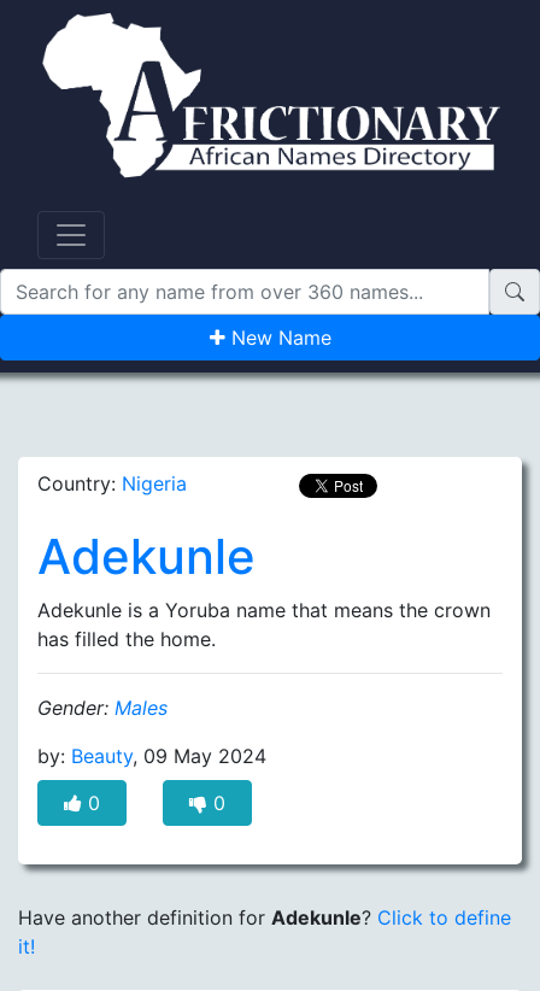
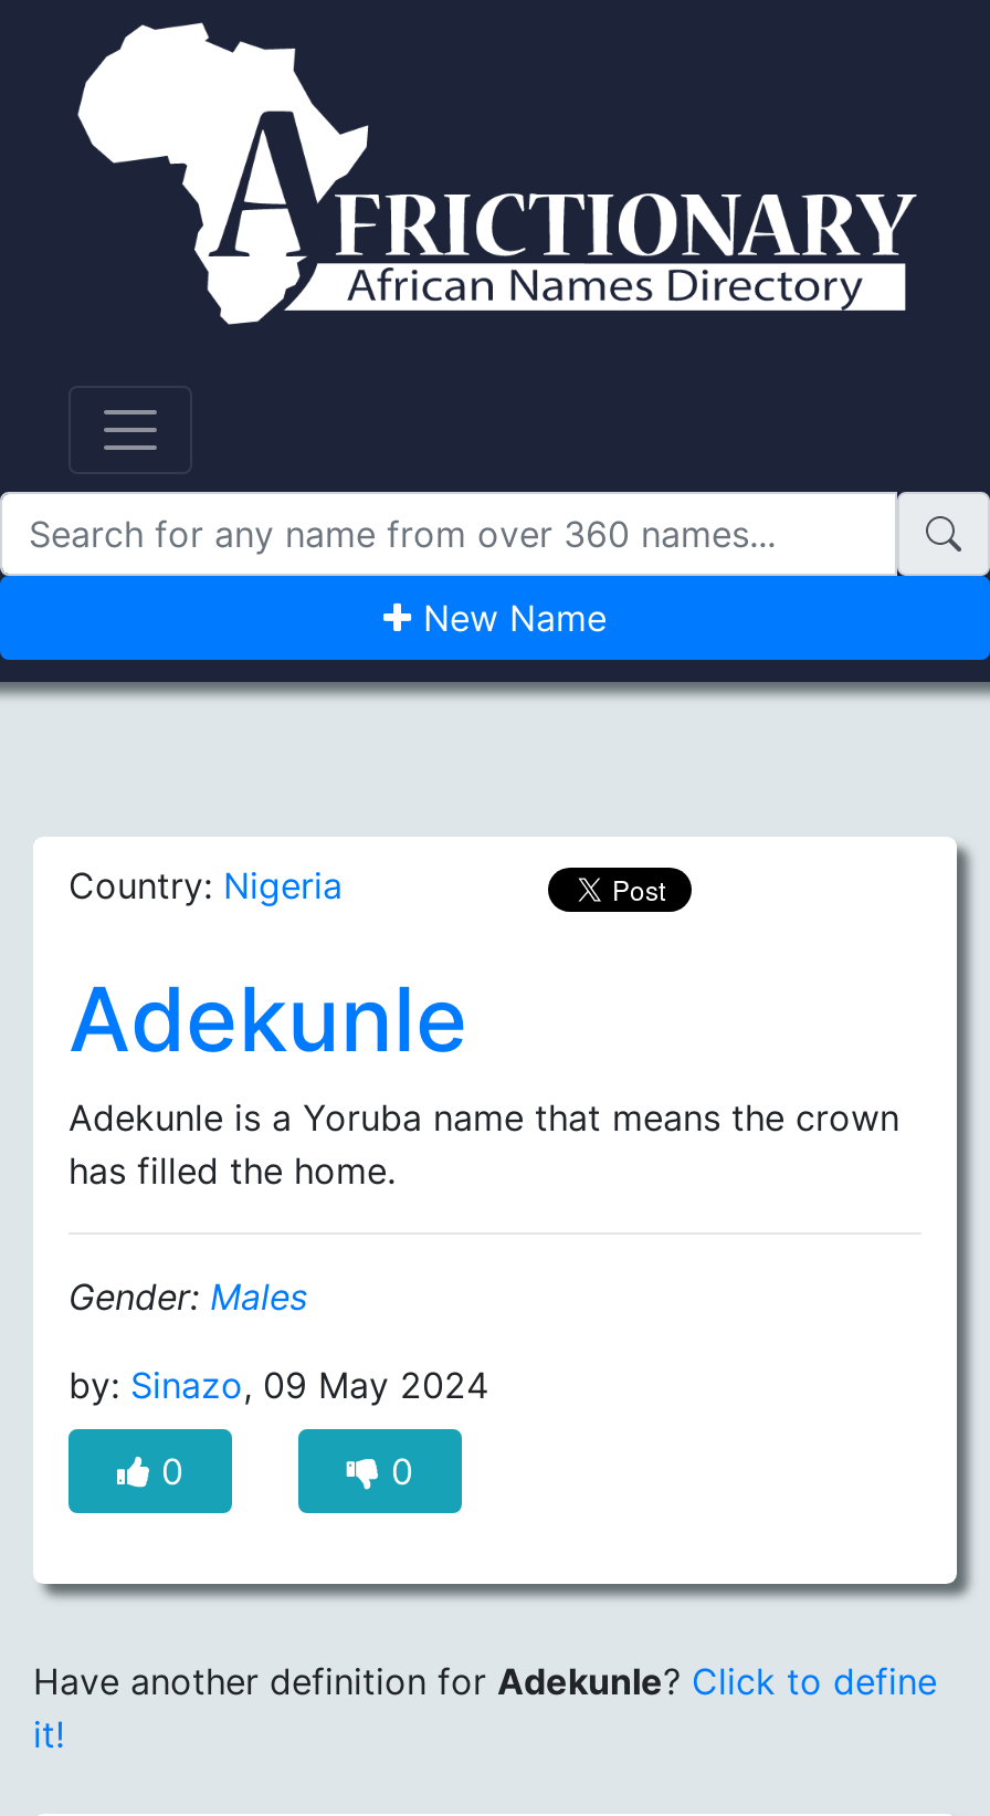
- by: Beauty, 09 May 2024
+ by: Sinazo, 09 May 2024
